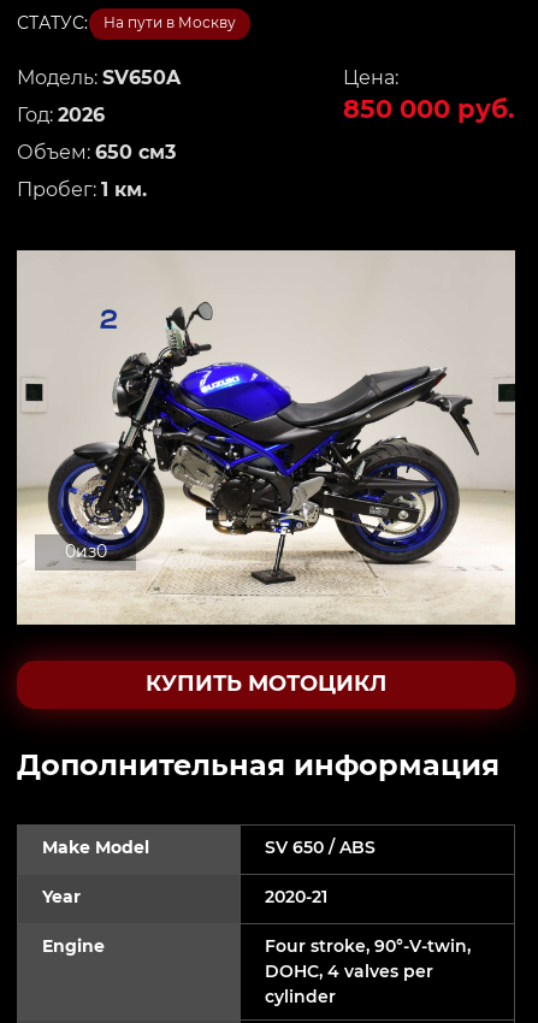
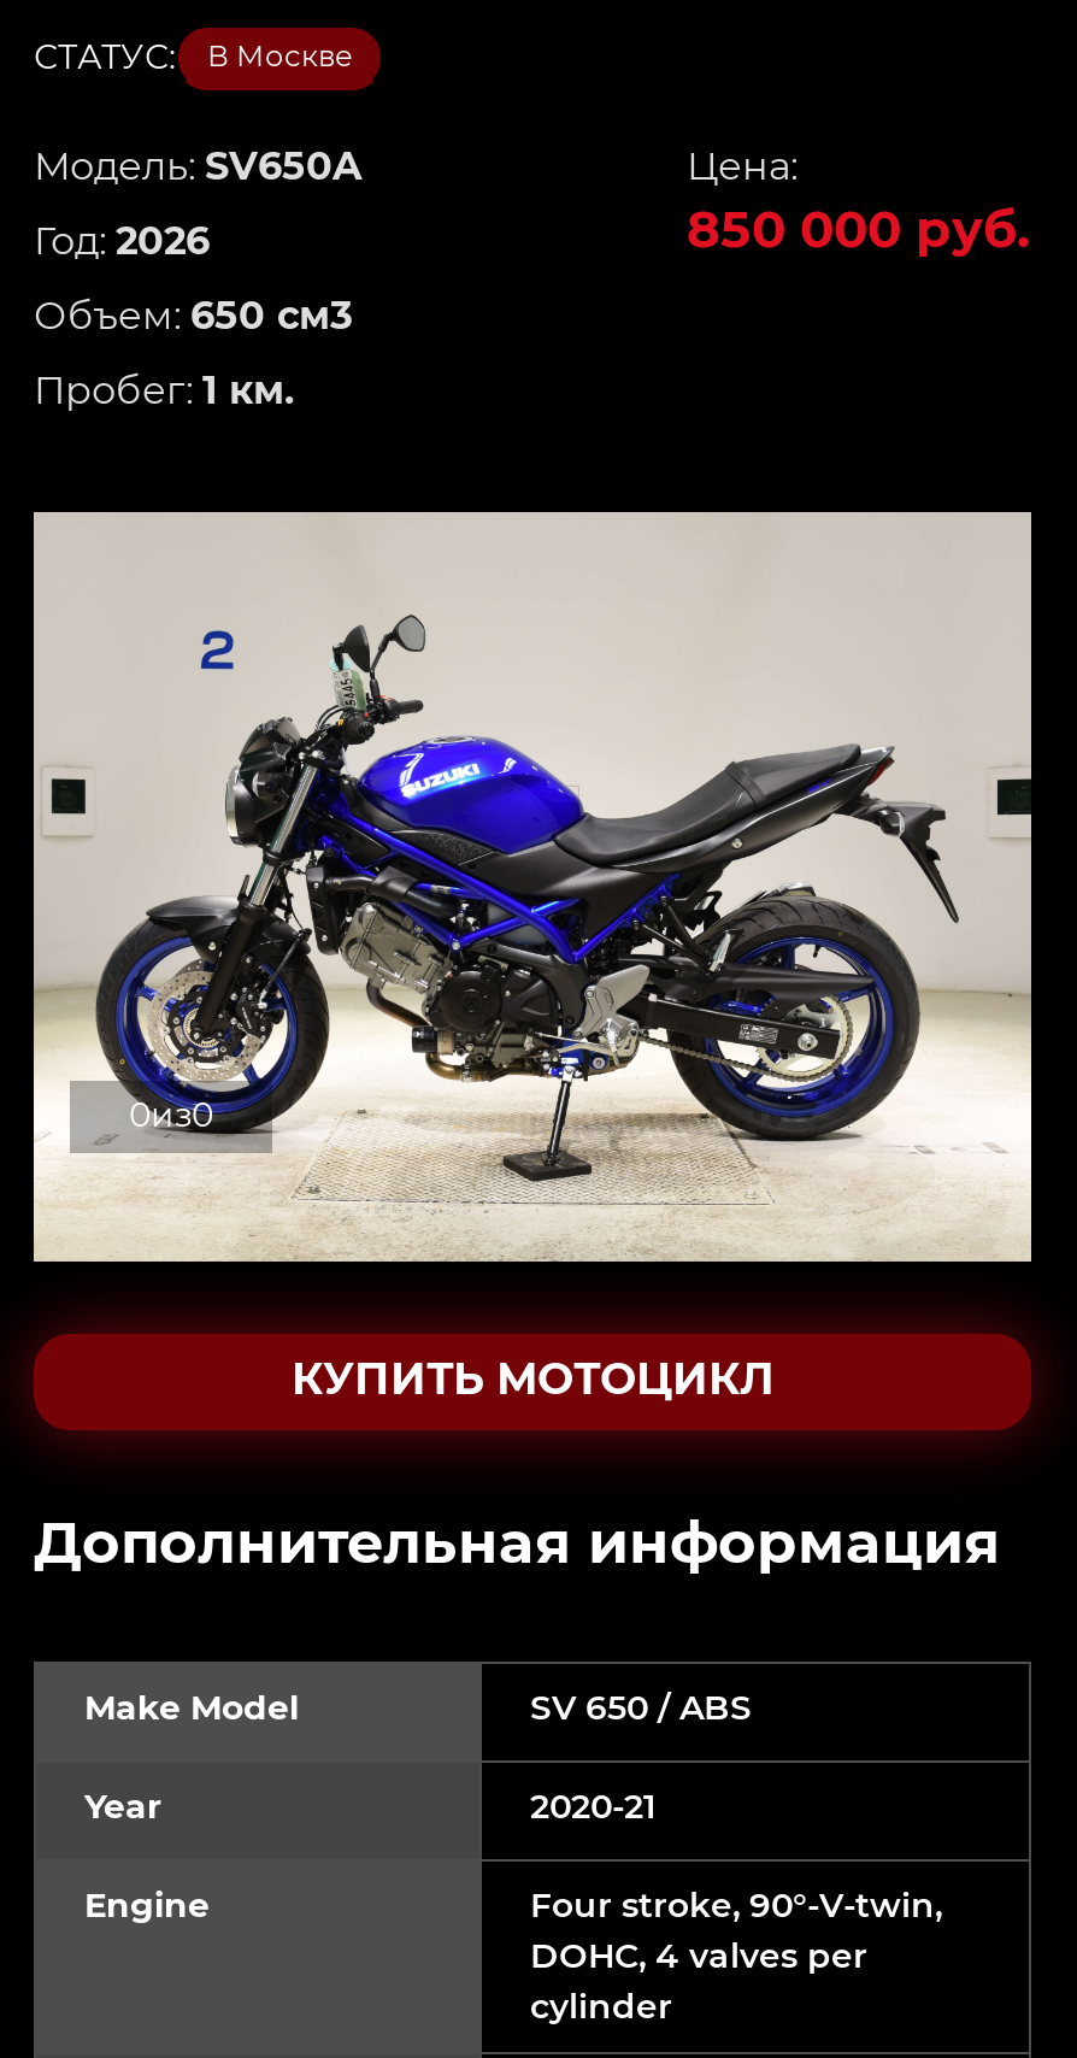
- На пути в Москву
+ В Москве
